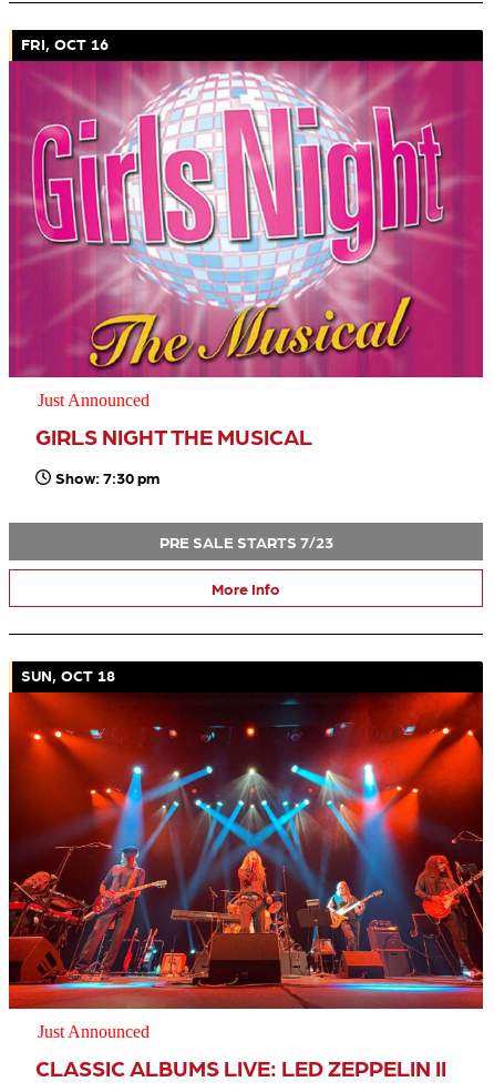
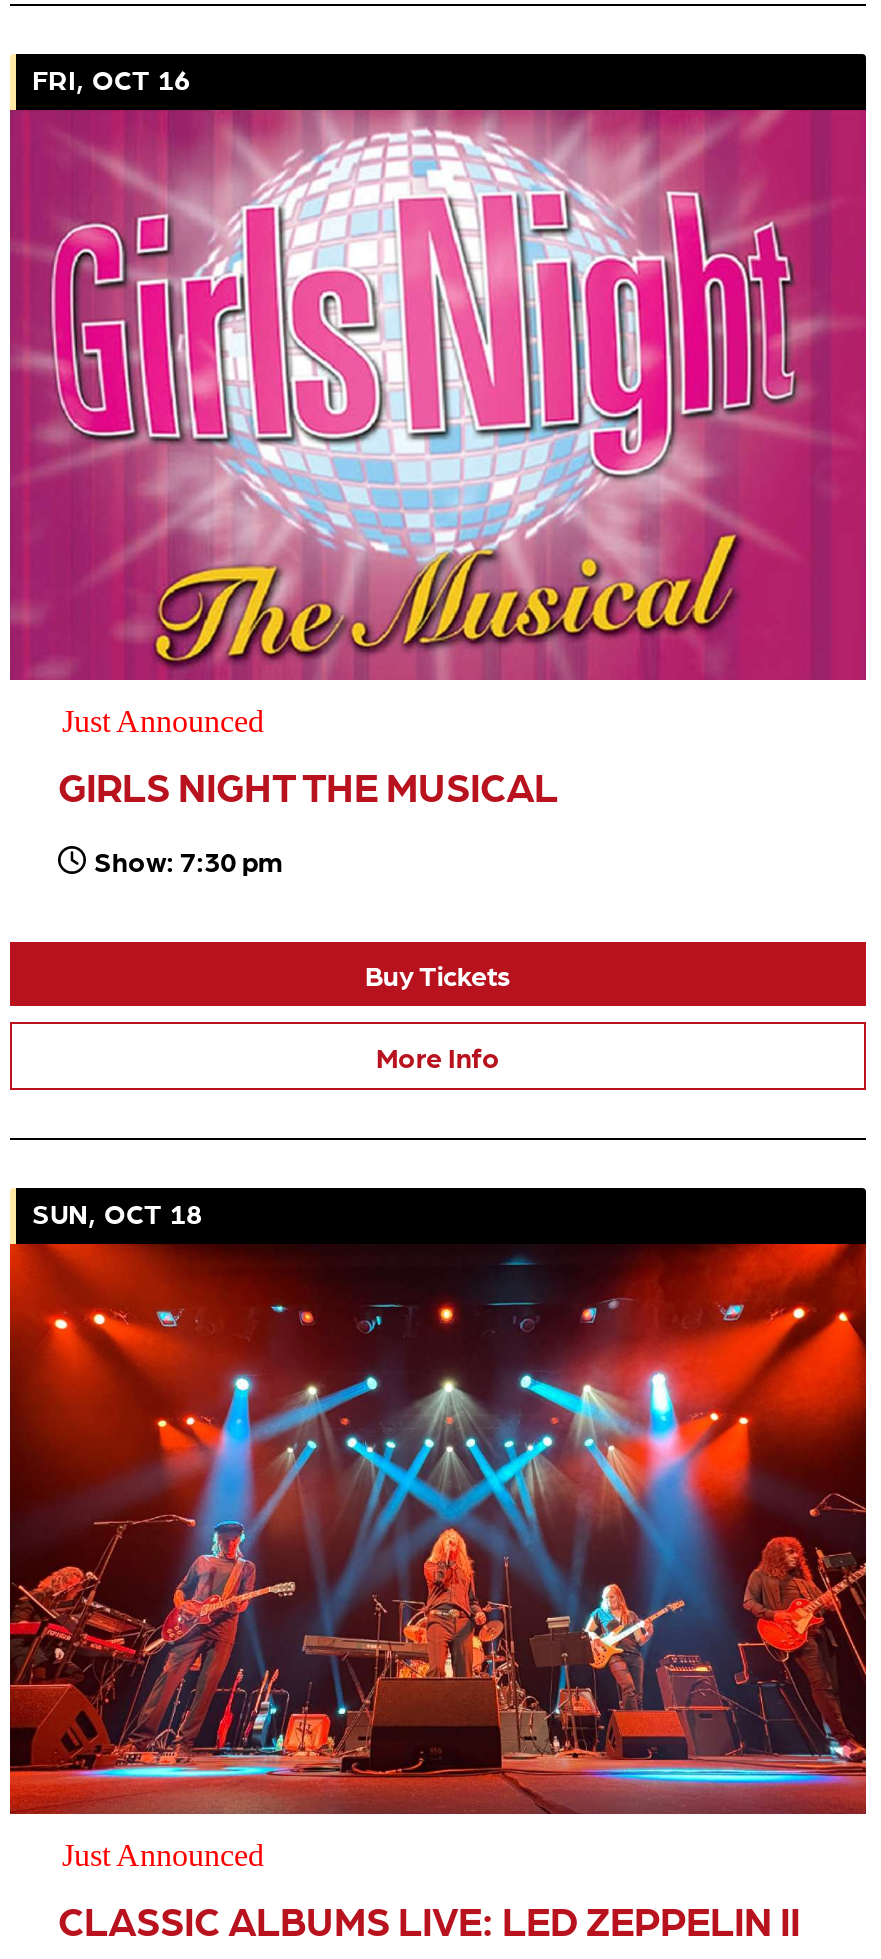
- PRE SALE STARTS 7/23
+ Buy Tickets
